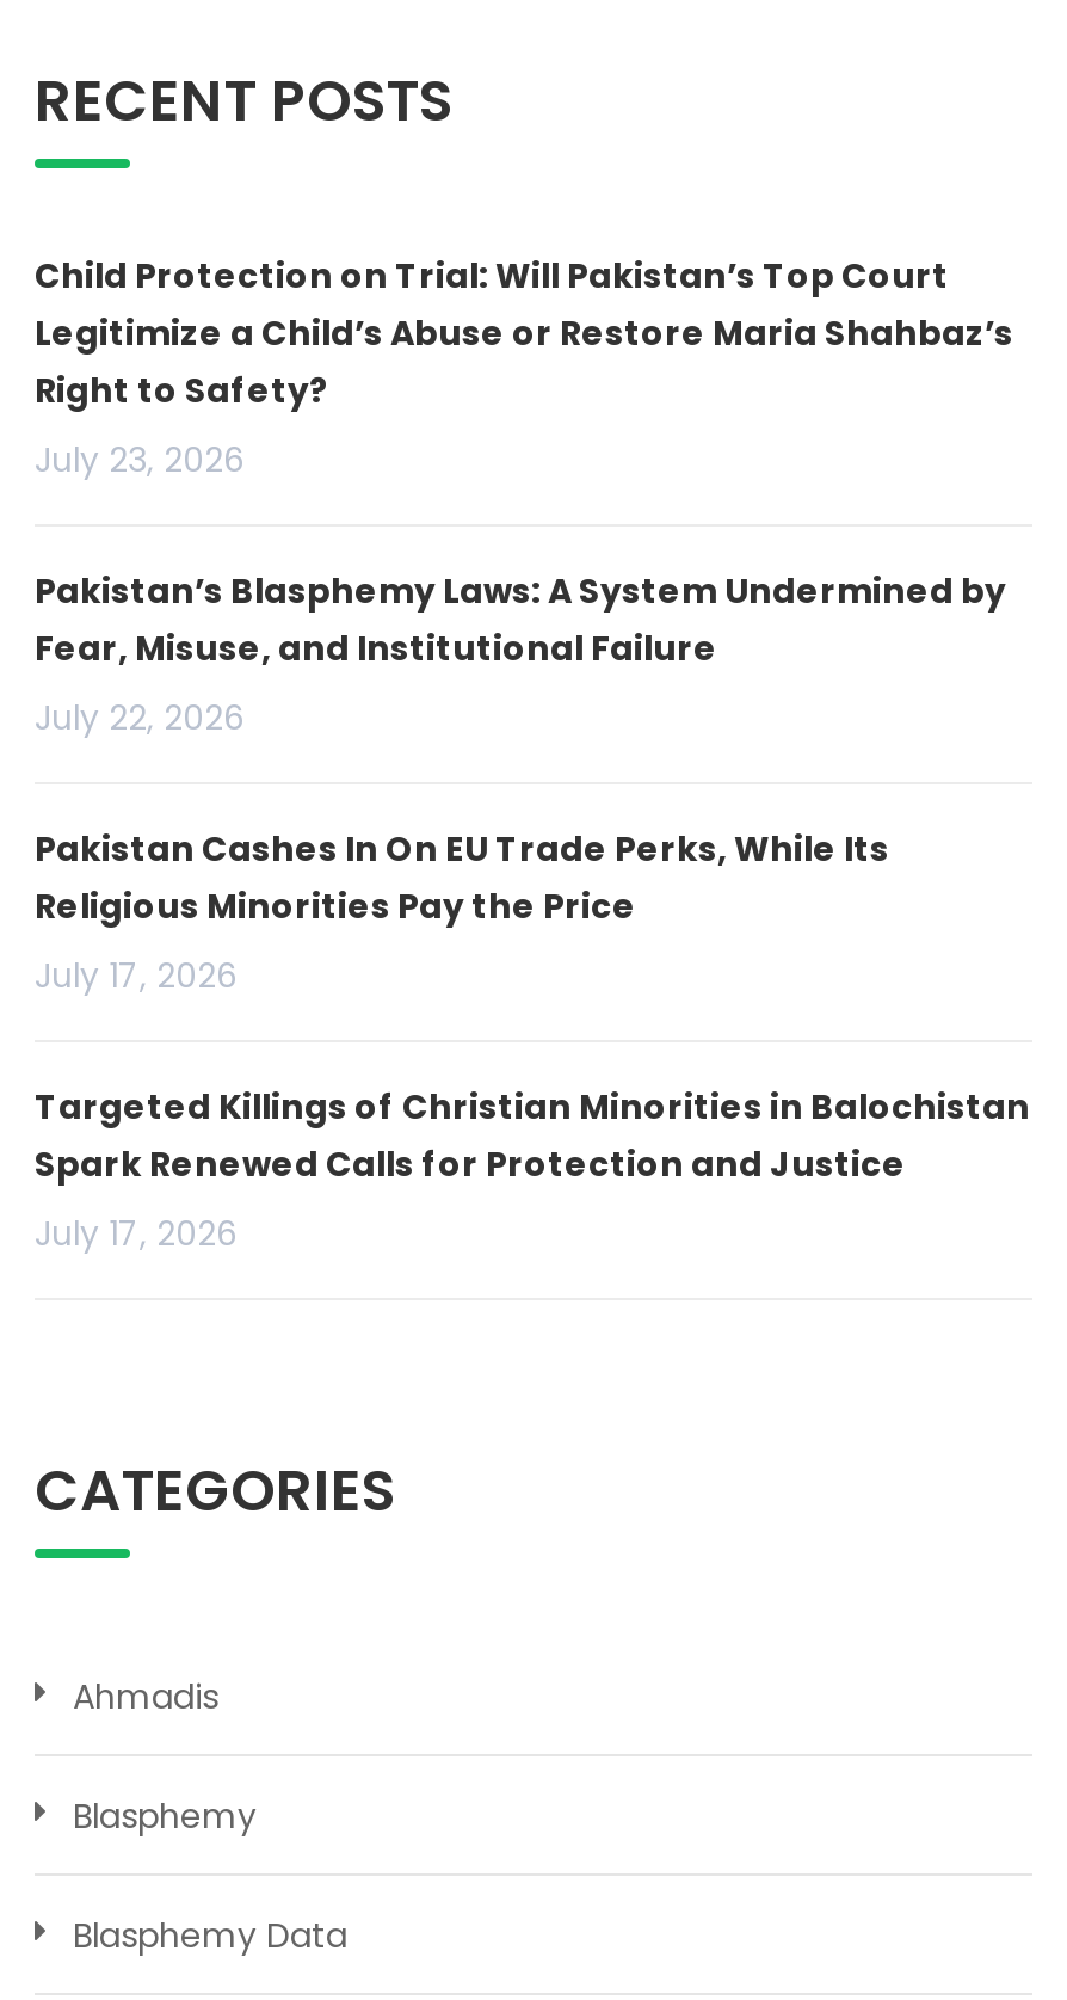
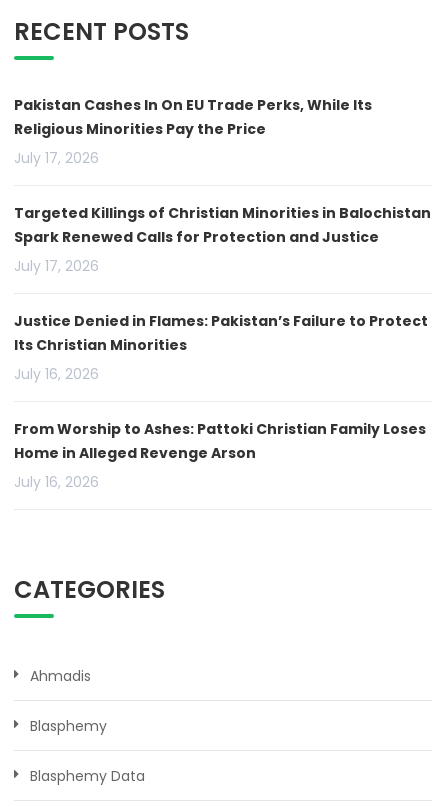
- Child Protection on Trial: Will Pakistan’s Top Court
- Legitimize a Child’s Abuse or Restore Maria Shahbaz’s
- Right to Safety?
- July 23, 2026
- Pakistan’s Blasphemy Laws: A System Undermined by
- Fear, Misuse, and Institutional Failure
- July 22, 2026

moved up: Pakistan Cashes In On EU Trade Perks, While Its | Religious Minorities Pay the Price | July 17, 2026 | Targeted Killings of Christian Minorities in Balochistan | Spark Renewed Calls for Protection and Justice | July 17, 2026

+ Justice Denied in Flames: Pakistan’s Failure to Protect
+ Its Christian Minorities
+ July 16, 2026
+ From Worship to Ashes: Pattoki Christian Family Loses
+ Home in Alleged Revenge Arson
+ July 16, 2026
